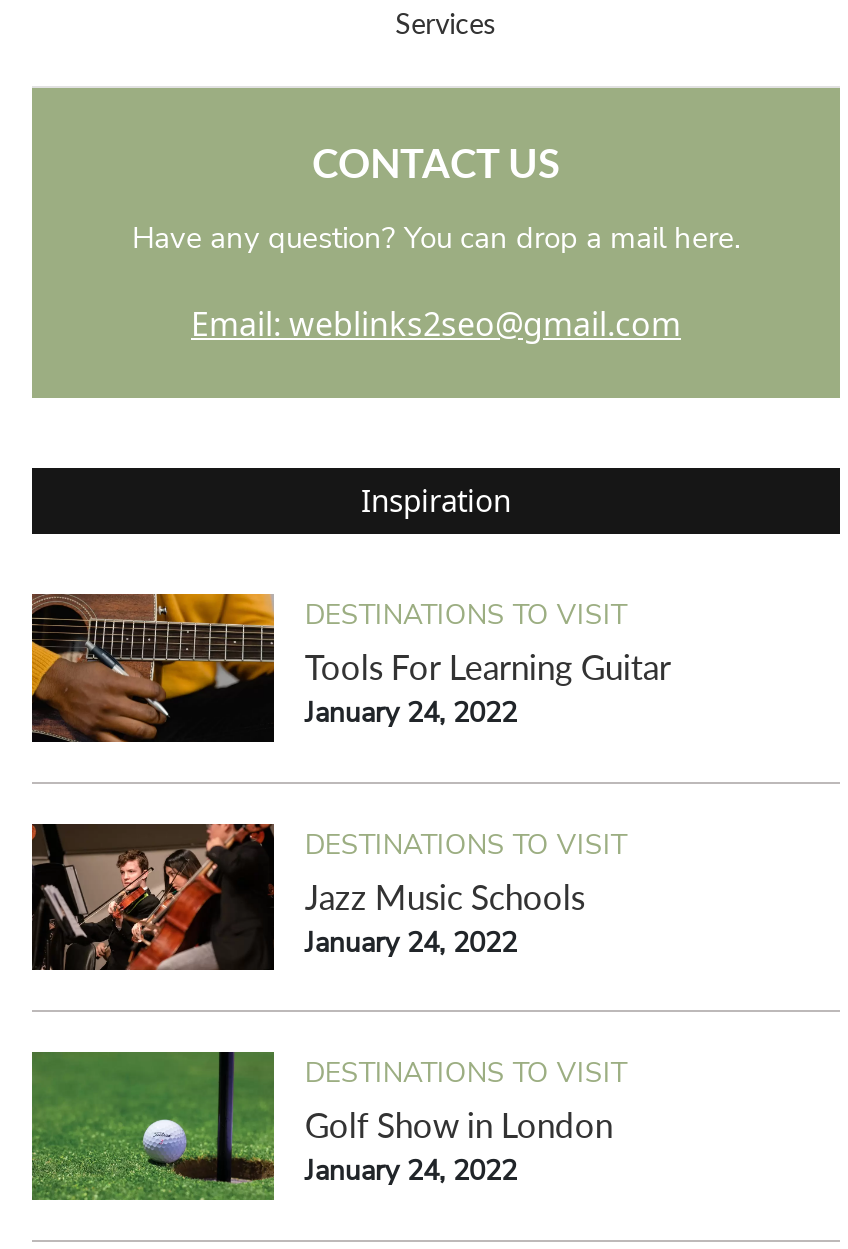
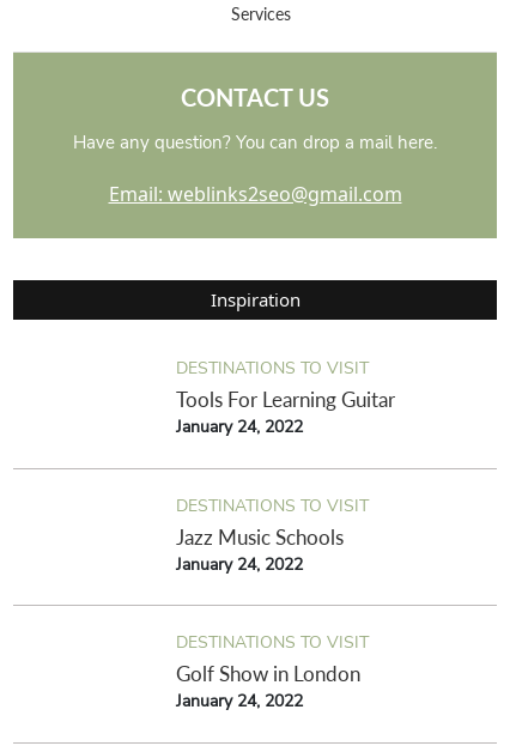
- [image]

- [image]

- [image]
